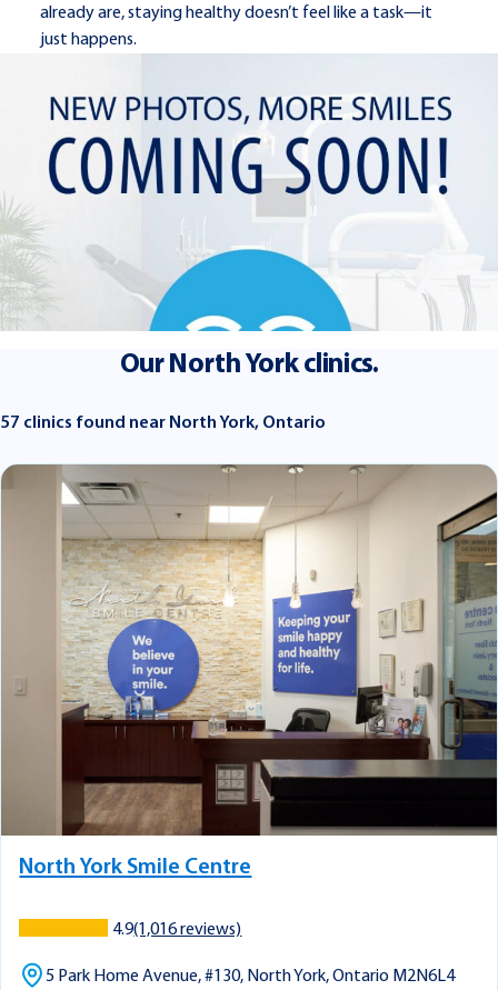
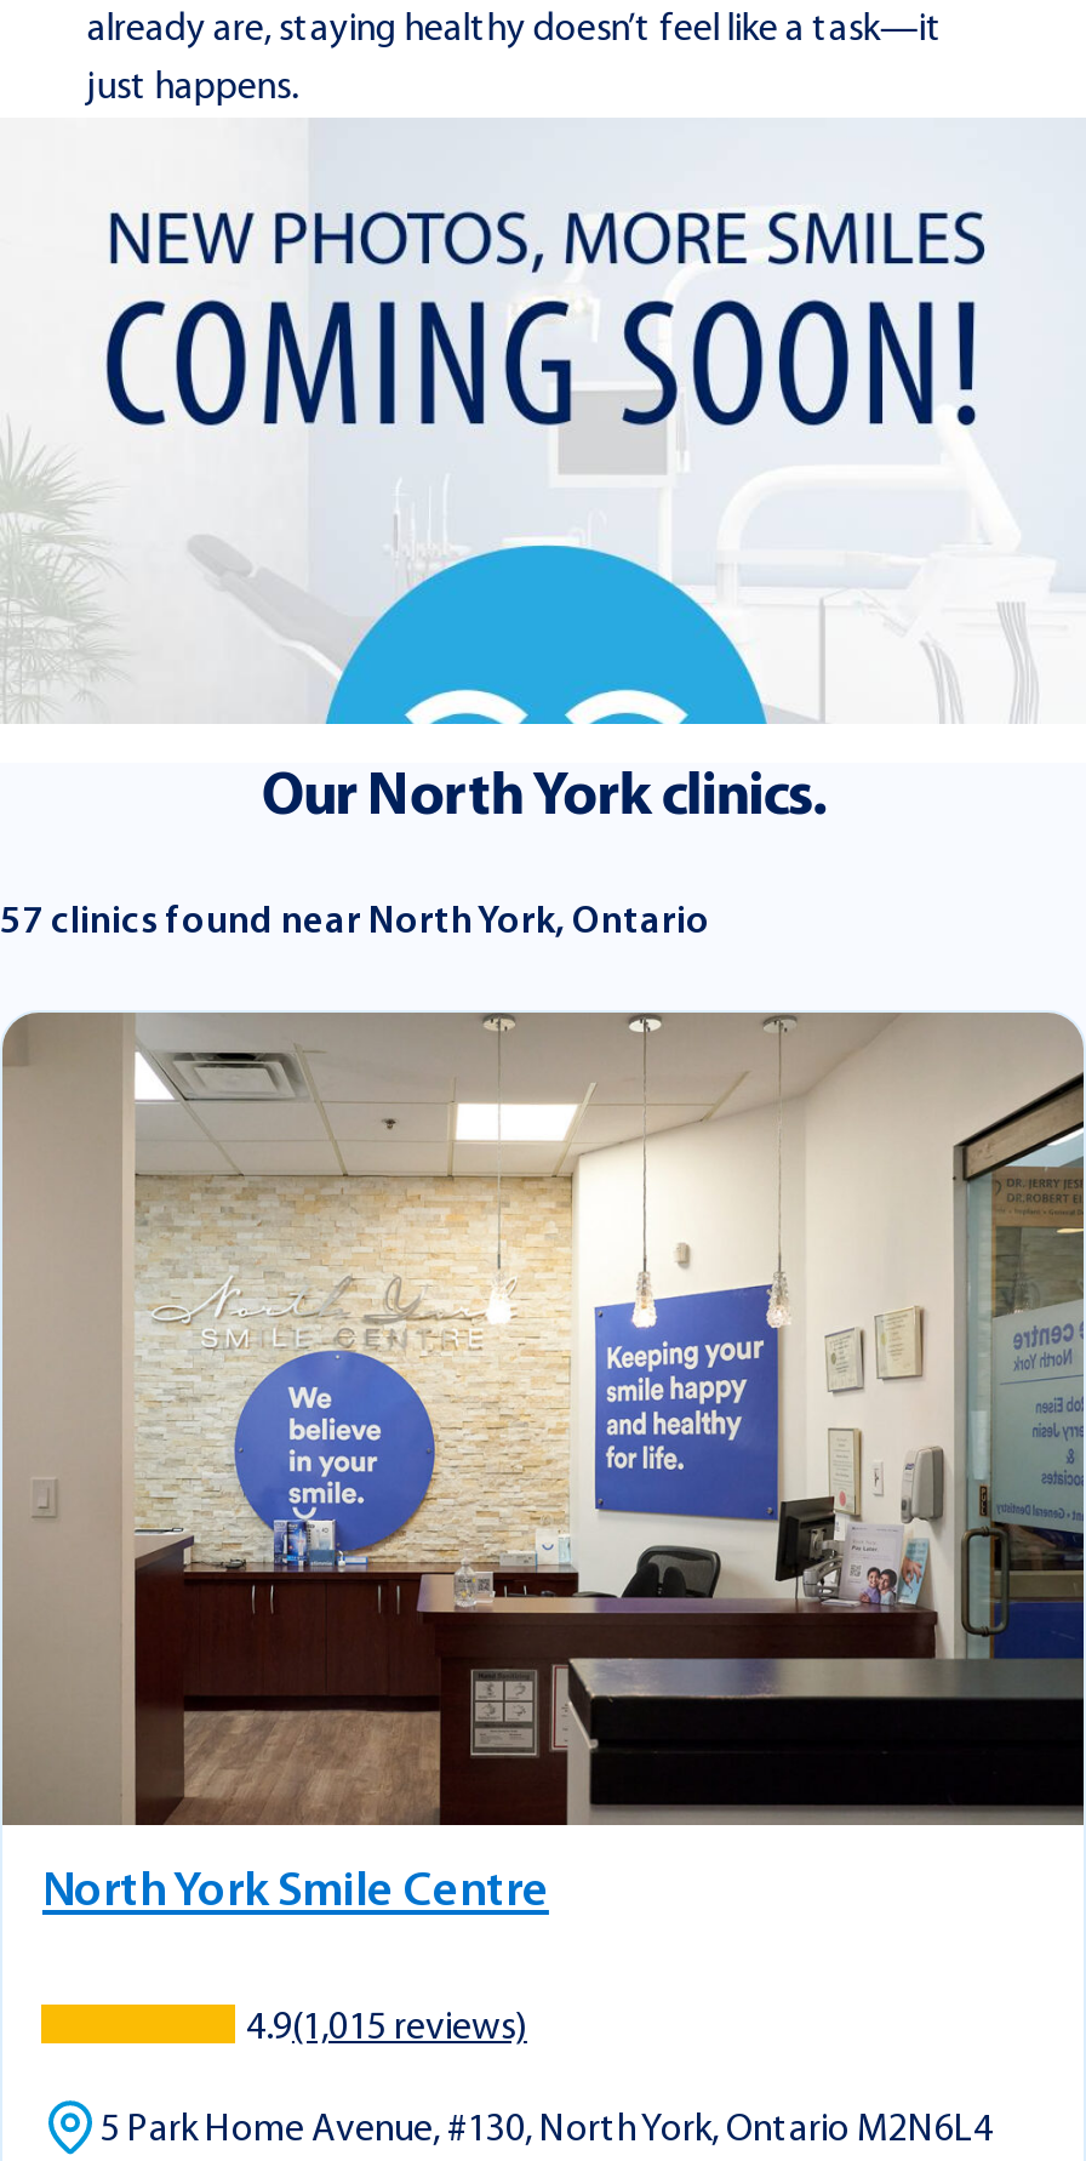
- 4.9(1,016 reviews)
+ 4.9(1,015 reviews)
